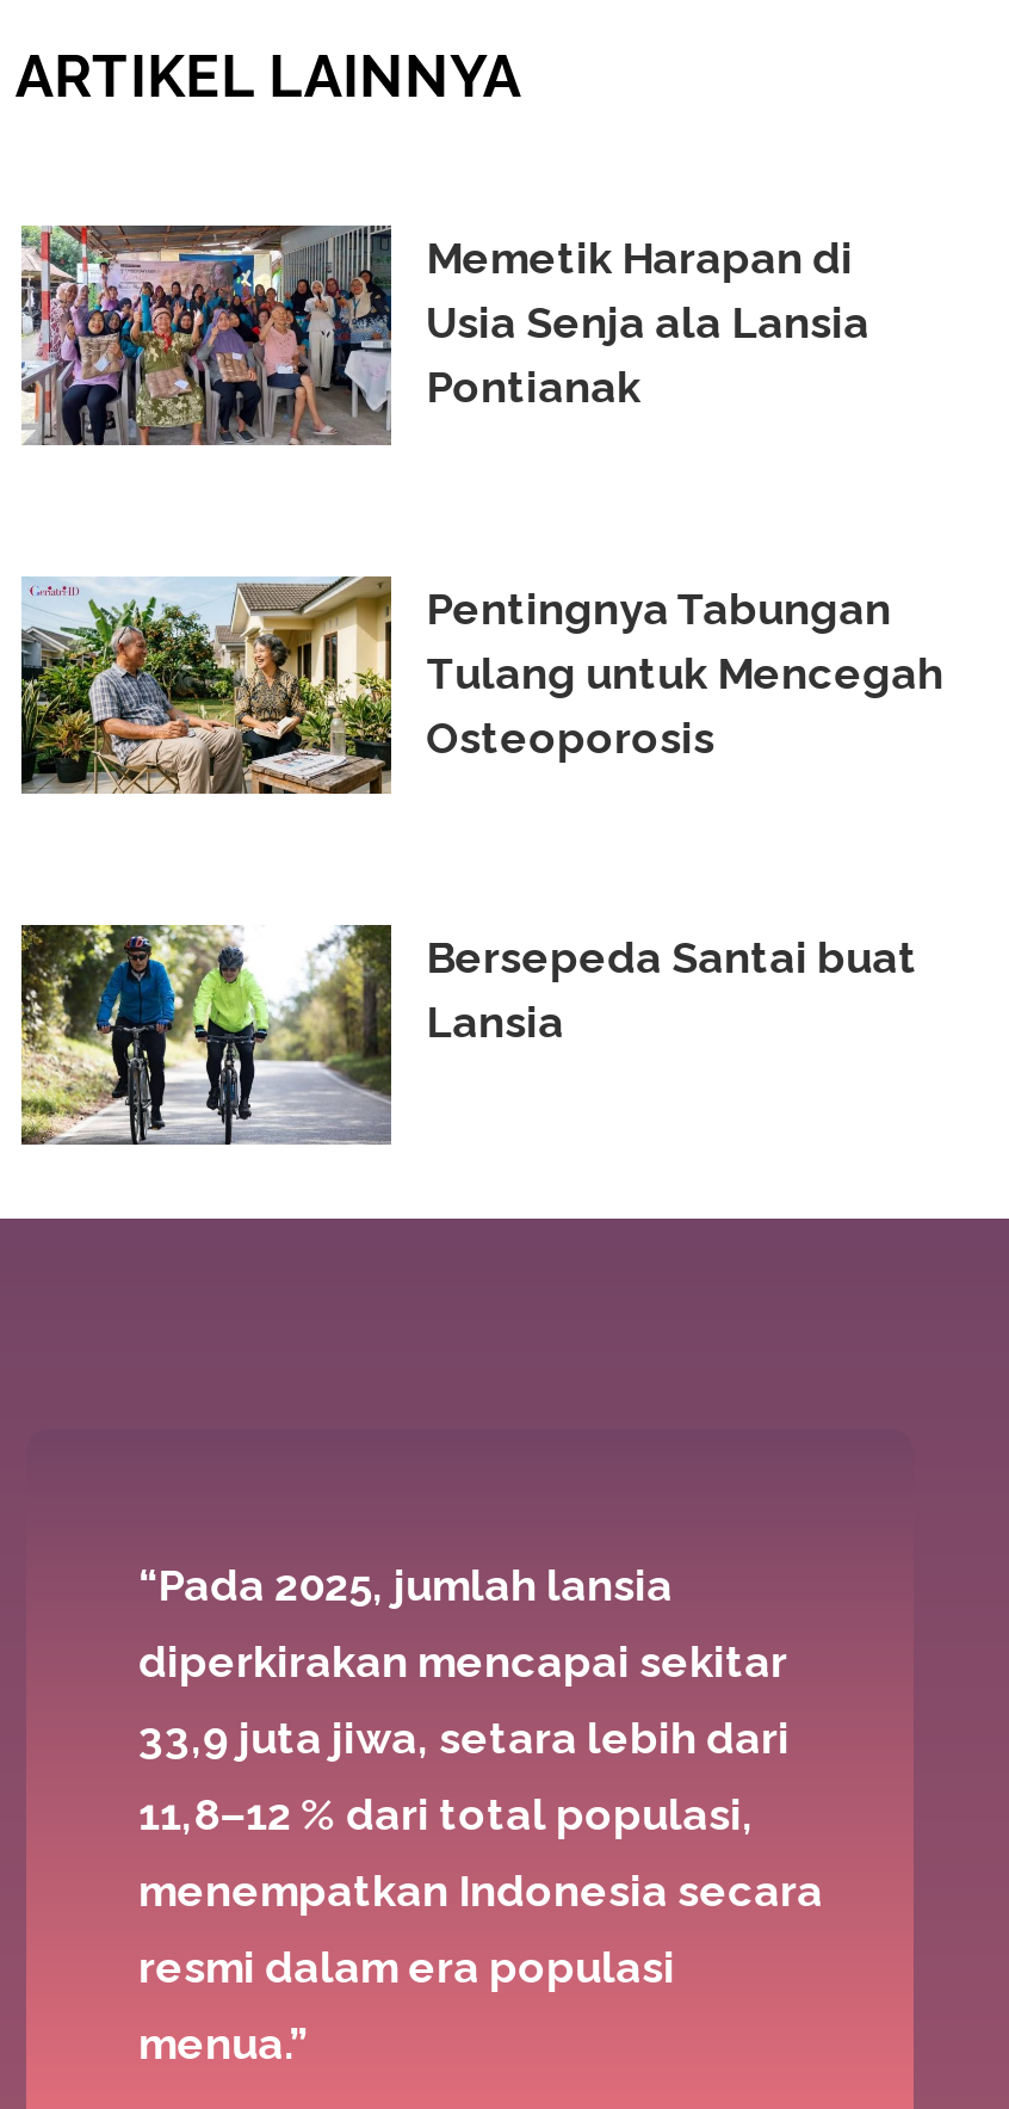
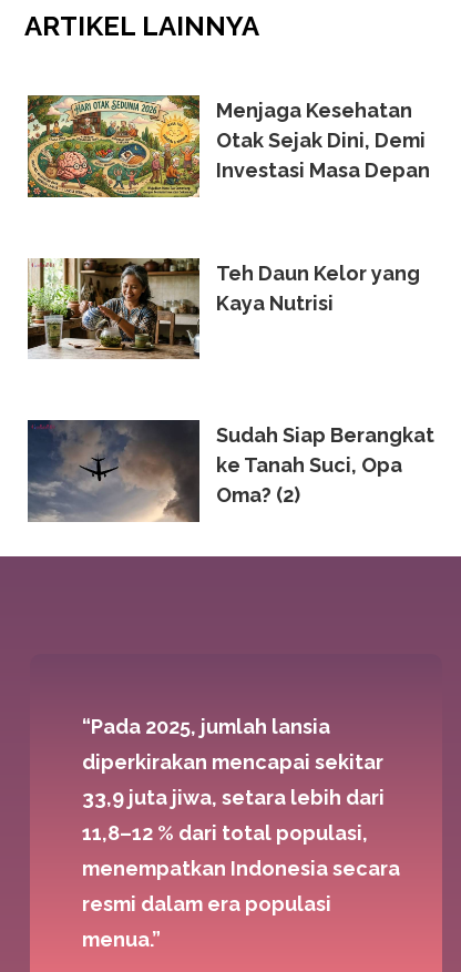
- [image]
- Memetik Harapan di
- Usia Senja ala Lansia
- Pontianak
+ [image]
+ Menjaga Kesehatan
+ Otak Sejak Dini, Demi
+ Investasi Masa Depan

- [image]
- Pentingnya Tabungan
- Tulang untuk Mencegah
- Osteoporosis
+ [image]
+ Teh Daun Kelor yang
+ Kaya Nutrisi

- [image]
- Bersepeda Santai buat
- Lansia
+ [image]
+ Sudah Siap Berangkat
+ ke Tanah Suci, Opa
+ Oma? (2)
